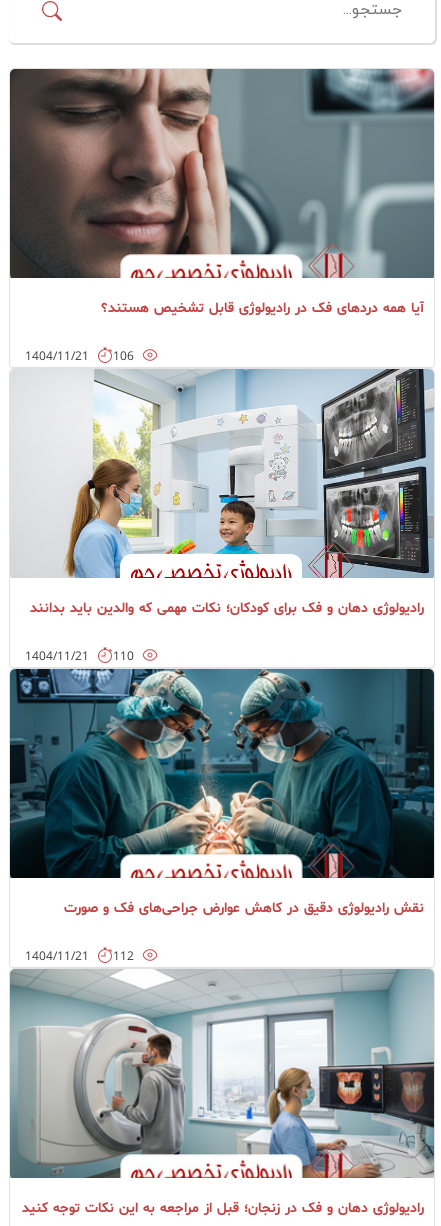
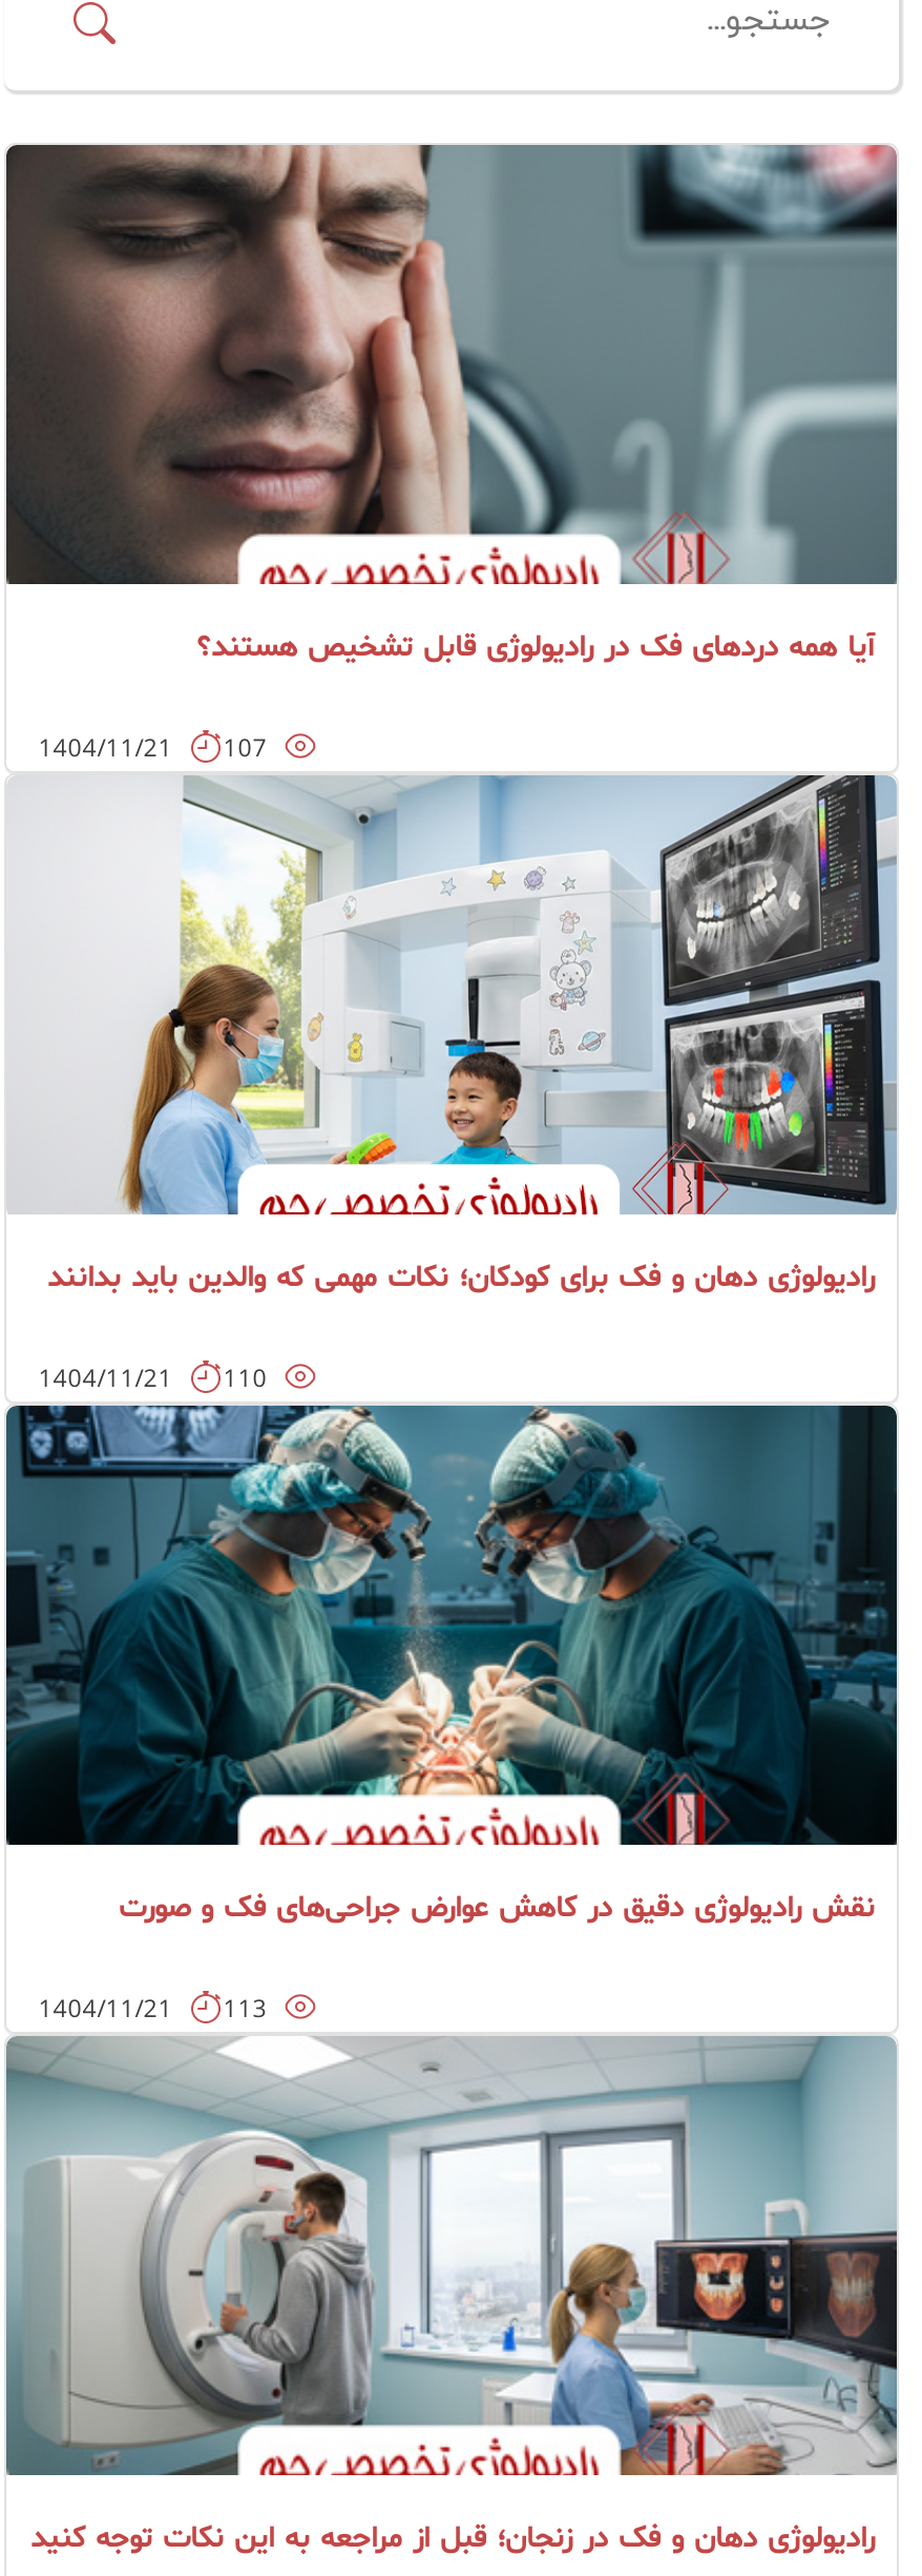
- 1404/11/21 106
+ 1404/11/21 107

- 1404/11/21 112
+ 1404/11/21 113
